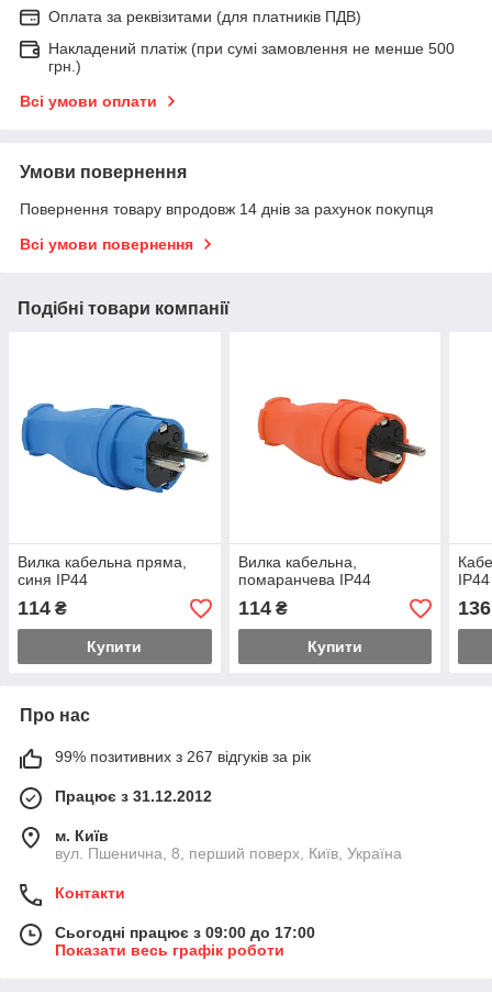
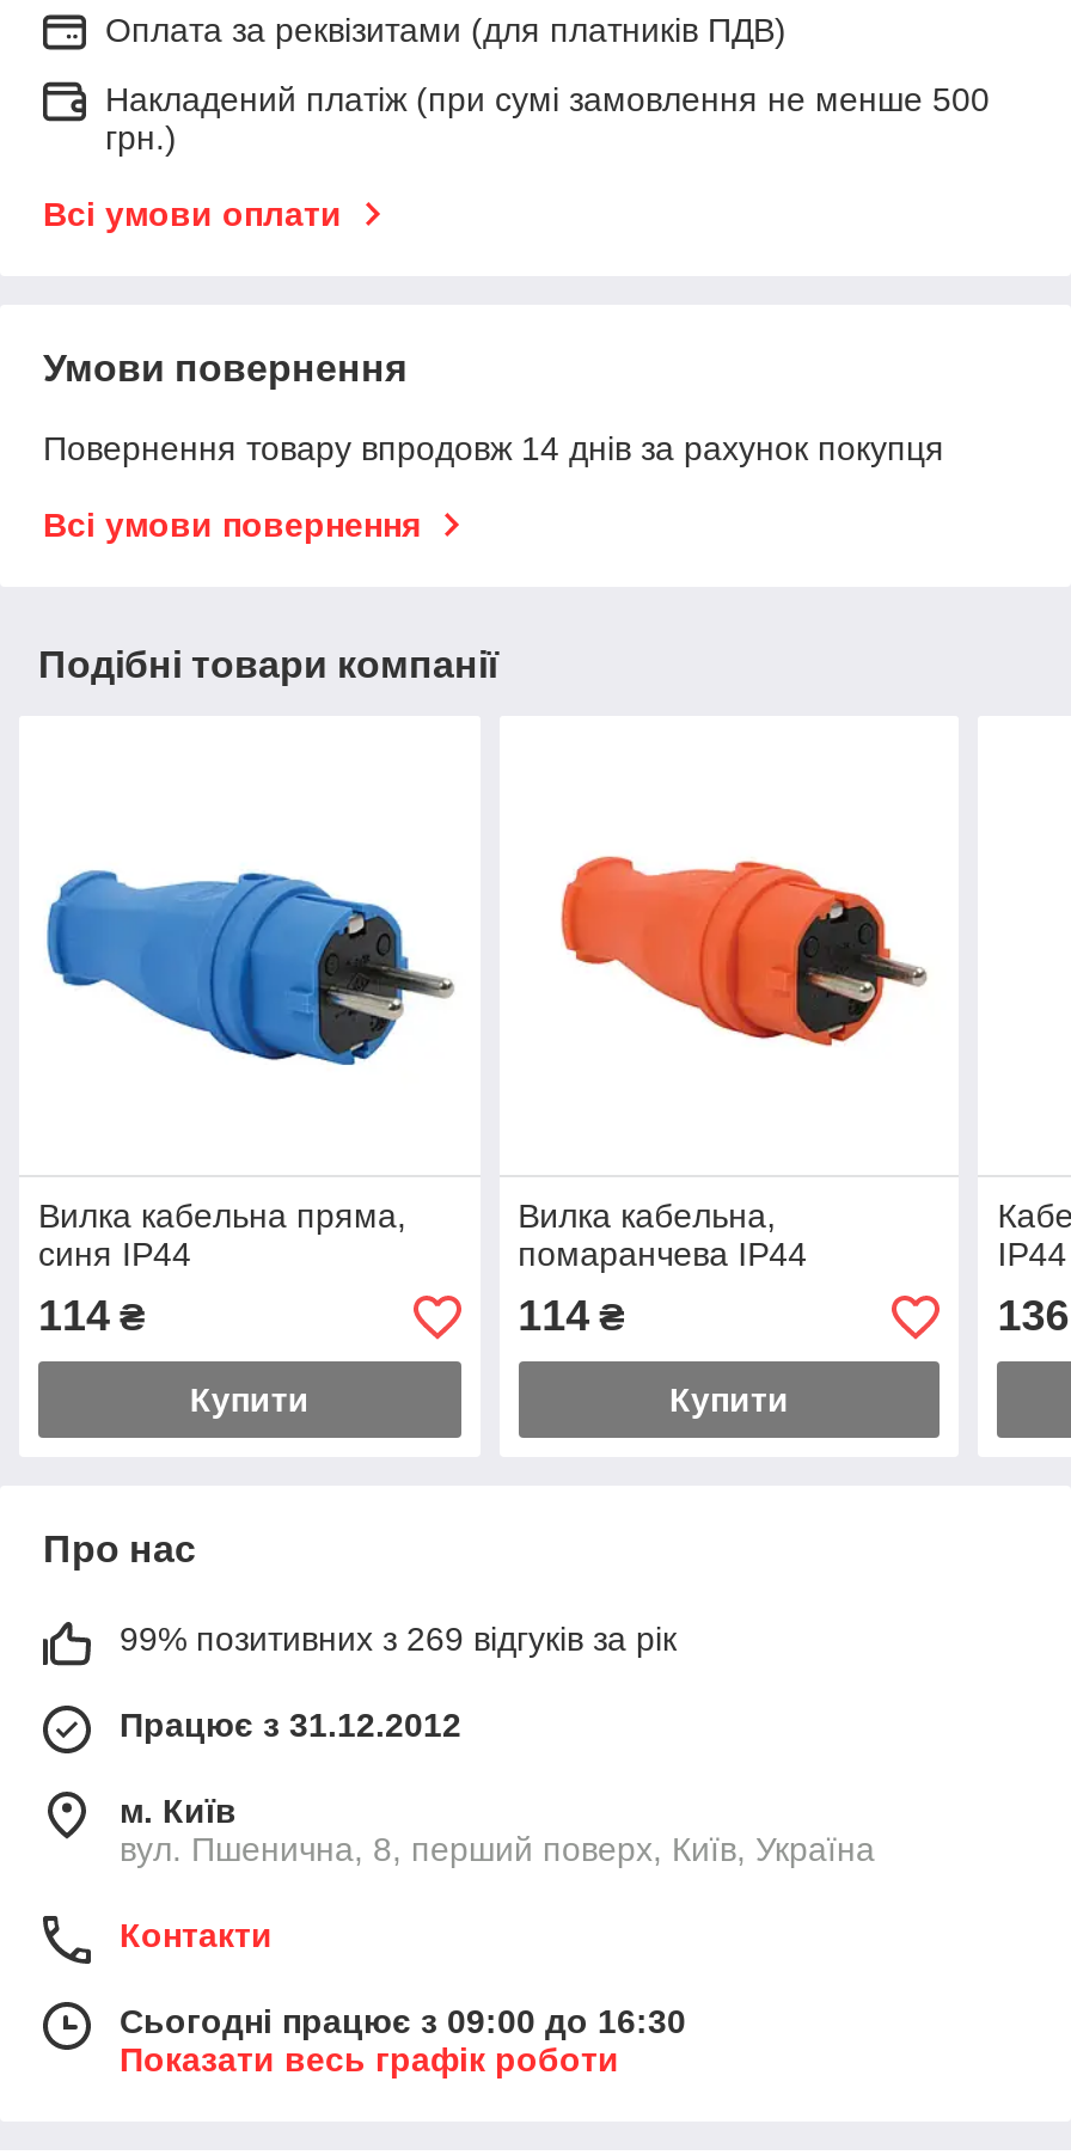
- 99% позитивних з 267 відгуків за рік
+ 99% позитивних з 269 відгуків за рік

- Сьогодні працює з 09:00 до 17:00
+ Сьогодні працює з 09:00 до 16:30
